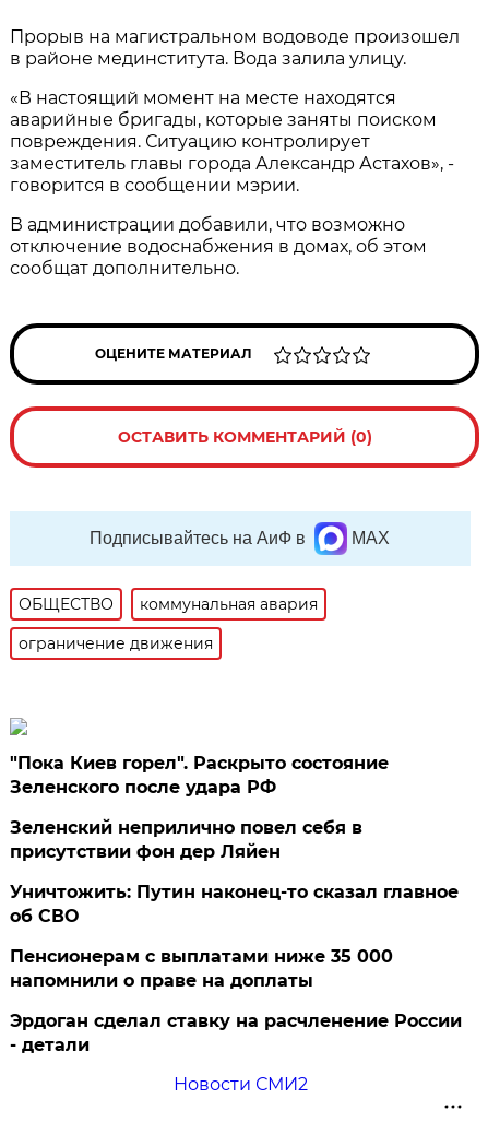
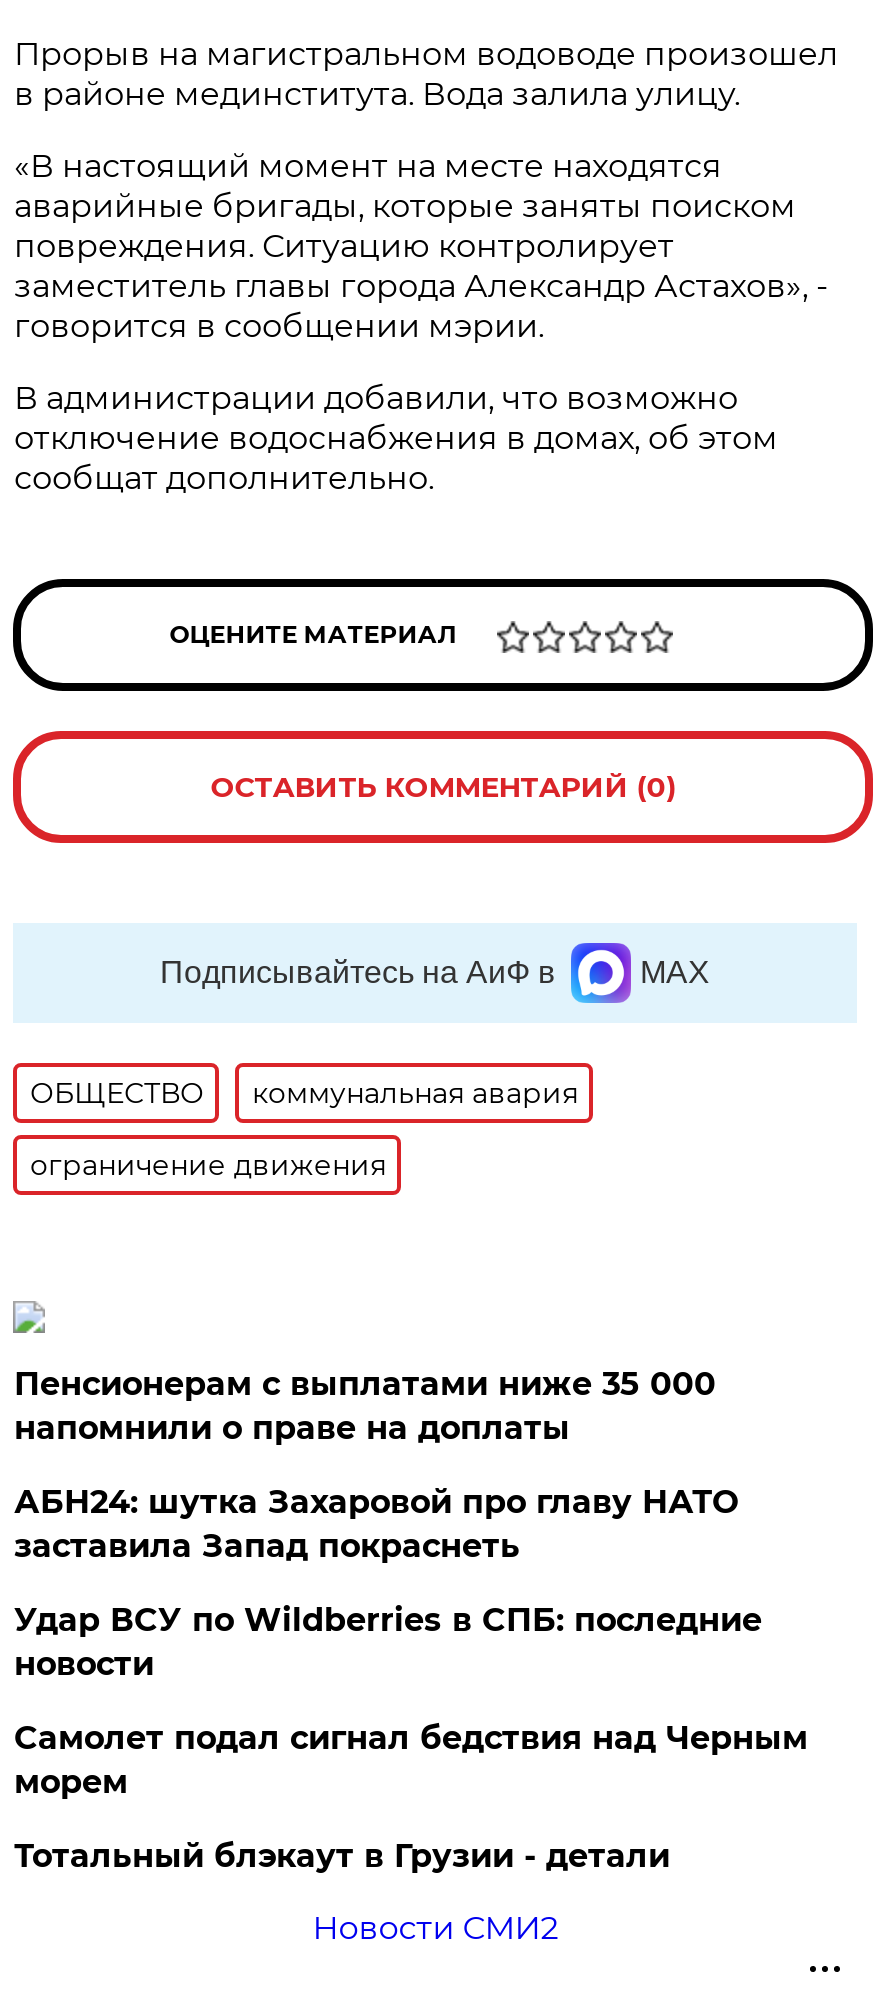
- "Пока Киев горел". Раскрыто состояние
- Зеленского после удара РФ
- Зеленский неприлично повел cебя в
- присутствии фон дер Ляйен
- Уничтожить: Путин наконец-то сказал главное
- об СВО

moved up: Пенсионерам с выплатами ниже 35 000 | напомнили о праве на доплаты

- Эрдоган сделал ставку на расчленение России
- - детали
+ АБН24: шутка Захаровой про главу НАТО
+ заставила Запад покраснеть
+ Удар ВСУ по Wildberries в СПБ: последние
+ новости
+ Самолет подал сигнал бедствия над Черным
+ морем
+ Тотальный блэкаут в Грузии - детали
